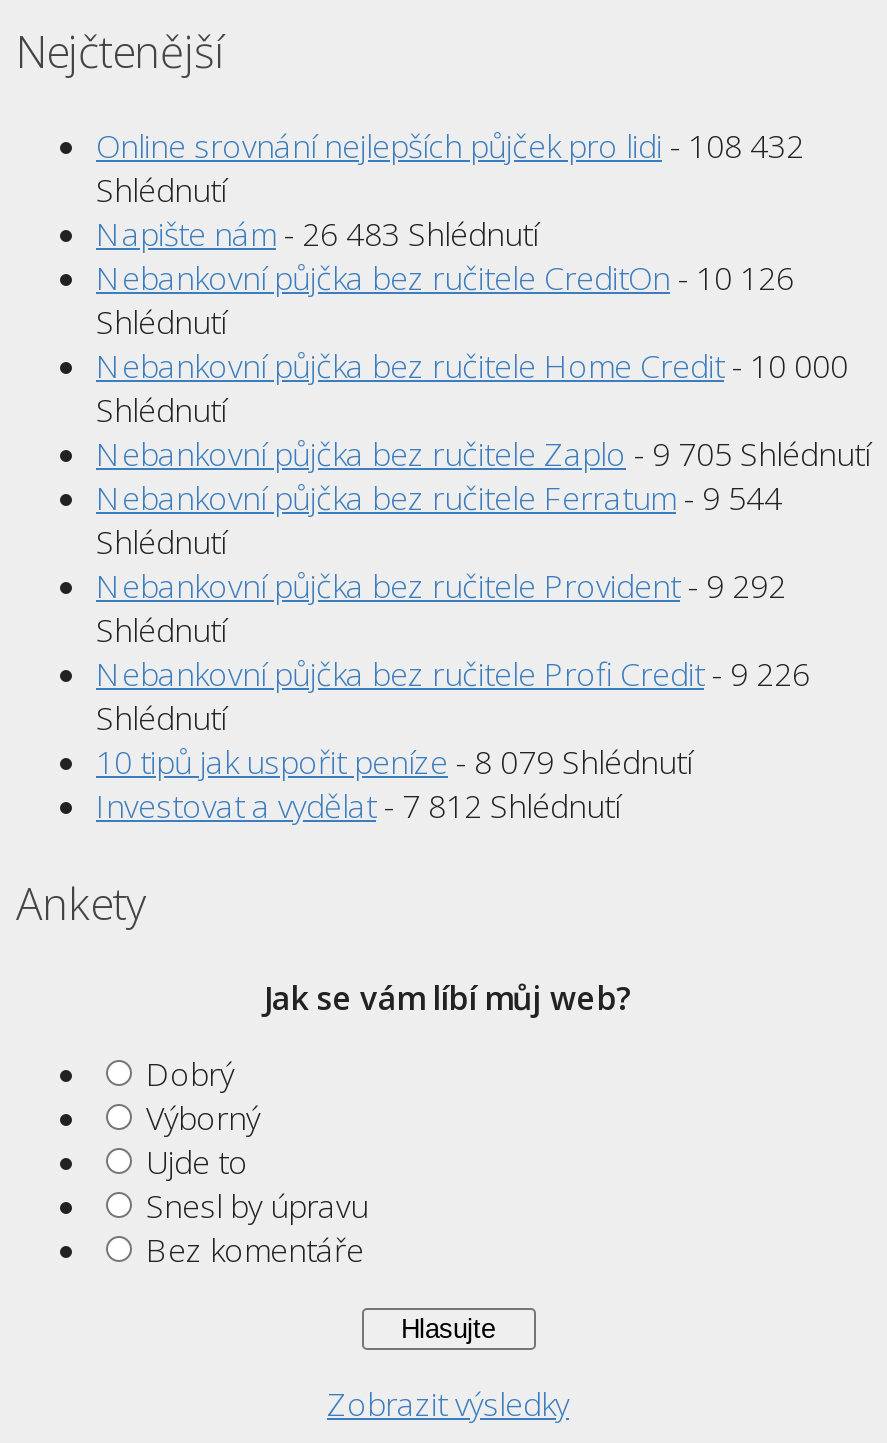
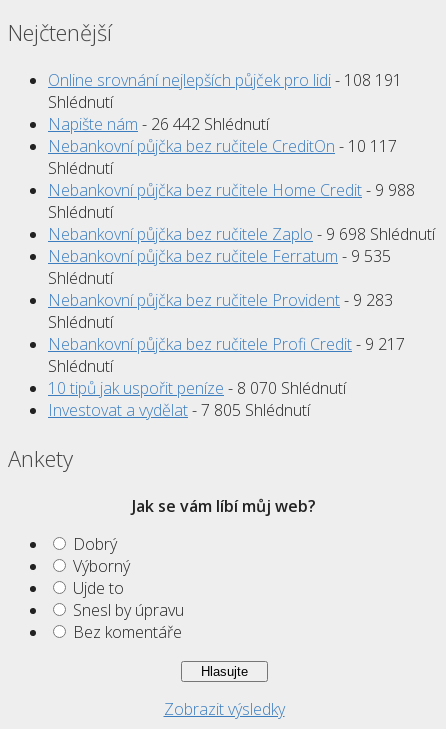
- Online srovnání nejlepších půjček pro lidi - 108 432
+ Online srovnání nejlepších půjček pro lidi - 108 191

- Napište nám - 26 483 Shlédnutí
+ Napište nám - 26 442 Shlédnutí

- Nebankovní půjčka bez ručitele CreditOn - 10 126
+ Nebankovní půjčka bez ručitele CreditOn - 10 117

- Nebankovní půjčka bez ručitele Home Credit - 10 000
+ Nebankovní půjčka bez ručitele Home Credit - 9 988

- Nebankovní půjčka bez ručitele Zaplo - 9 705 Shlédnutí
+ Nebankovní půjčka bez ručitele Zaplo - 9 698 Shlédnutí

- Nebankovní půjčka bez ručitele Ferratum - 9 544
+ Nebankovní půjčka bez ručitele Ferratum - 9 535

- Nebankovní půjčka bez ručitele Provident - 9 292
+ Nebankovní půjčka bez ručitele Provident - 9 283

- Nebankovní půjčka bez ručitele Profi Credit - 9 226
+ Nebankovní půjčka bez ručitele Profi Credit - 9 217

- 10 tipů jak uspořit peníze - 8 079 Shlédnutí
+ 10 tipů jak uspořit peníze - 8 070 Shlédnutí

- Investovat a vydělat - 7 812 Shlédnutí
+ Investovat a vydělat - 7 805 Shlédnutí
